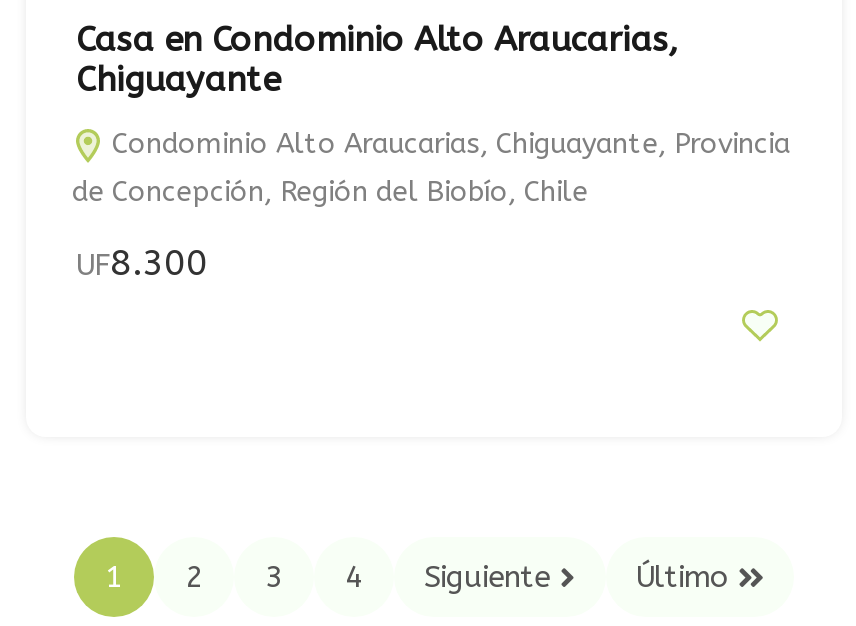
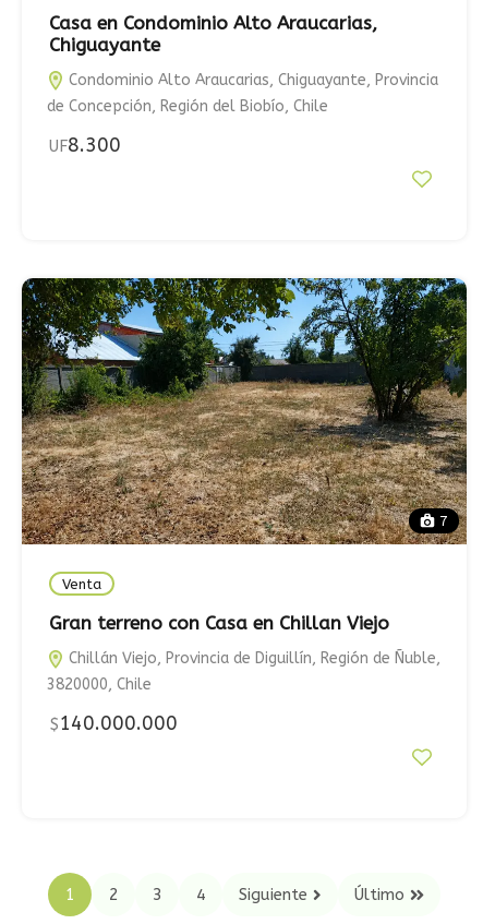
+ [image]
+ 7

+ Venta
+ Gran terreno con Casa en Chillan Viejo
+ Chillán Viejo, Provincia de Diguillín, Región de Ñuble,
+ 3820000, Chile
+ $140.000.000
